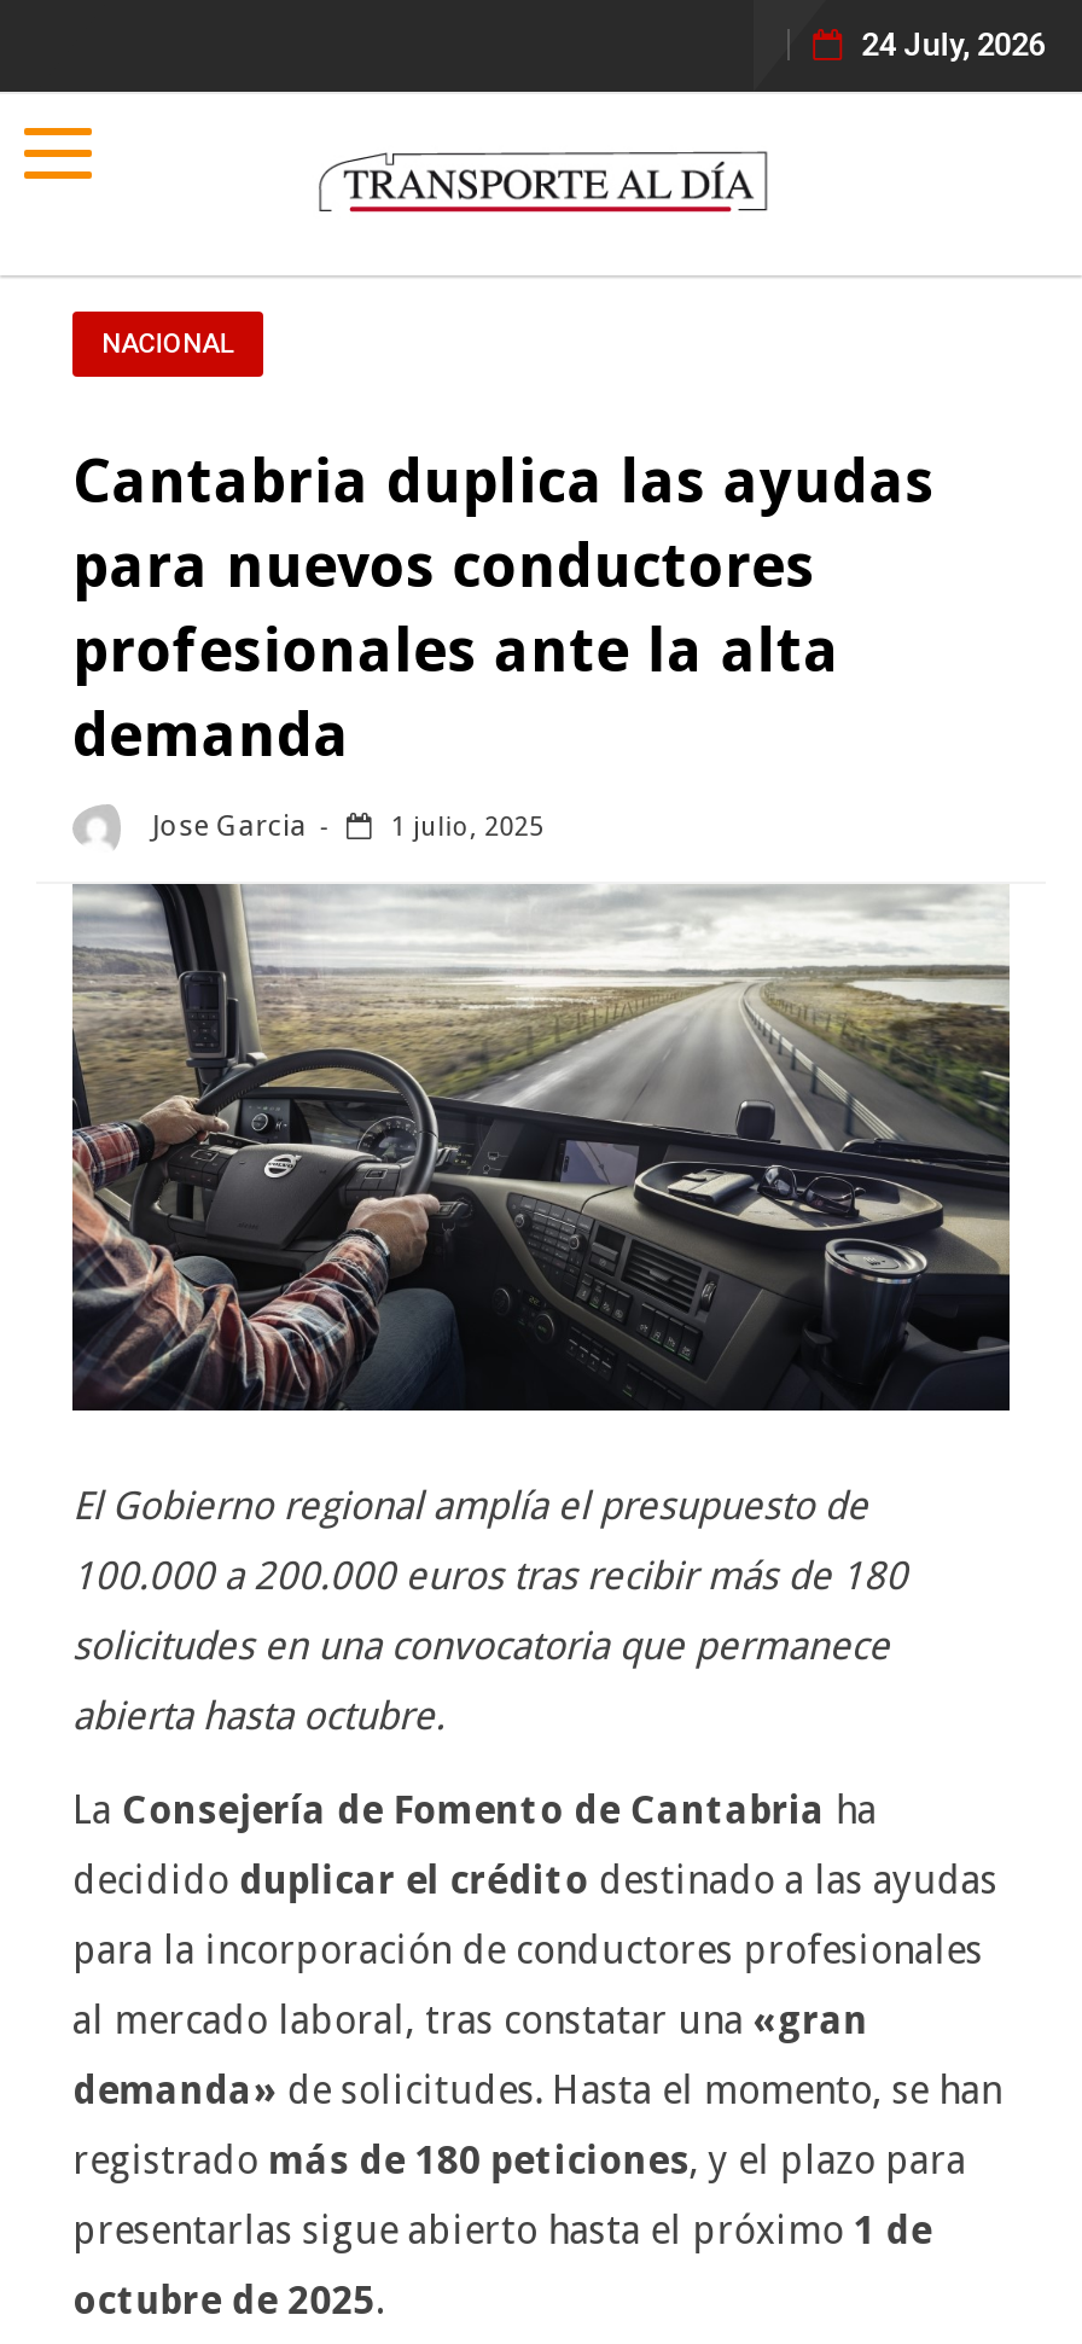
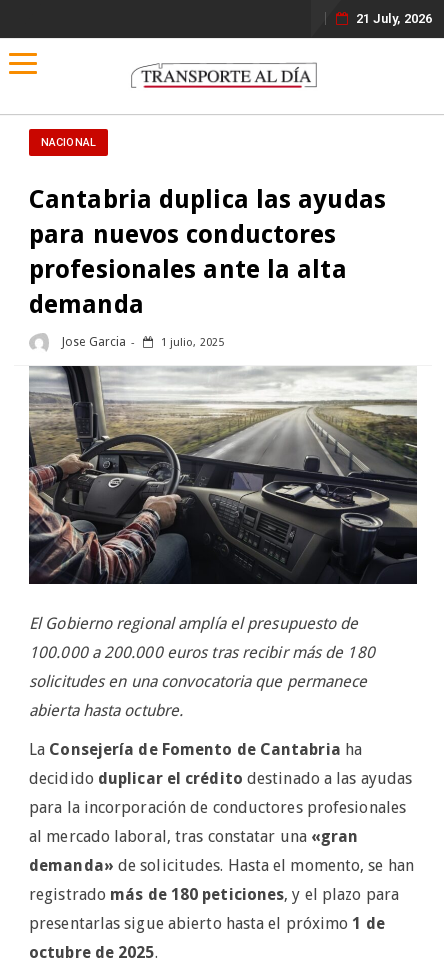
- 24 July, 2026
+ 21 July, 2026
